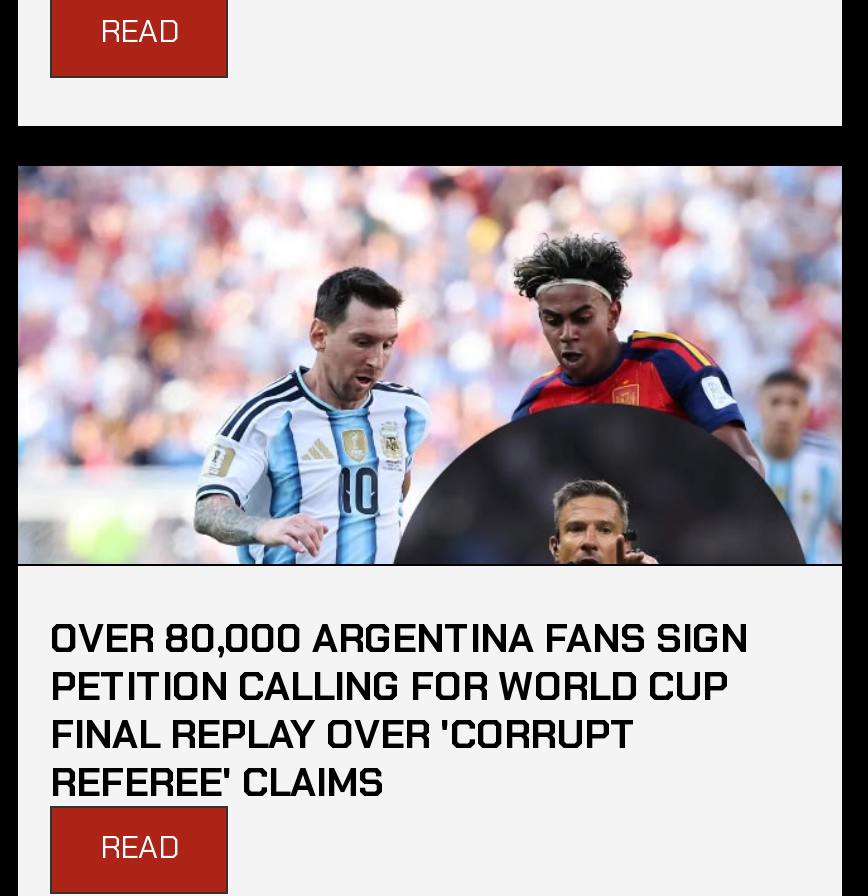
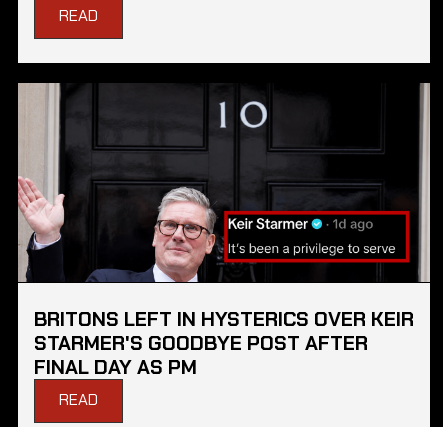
- [image]
- OVER 80,000 ARGENTINA FANS SIGN
- PETITION CALLING FOR WORLD CUP
- FINAL REPLAY OVER 'CORRUPT
- REFEREE' CLAIMS
+ [image]
+ BRITONS LEFT IN HYSTERICS OVER KEIR
+ STARMER'S GOODBYE POST AFTER
+ FINAL DAY AS PM
